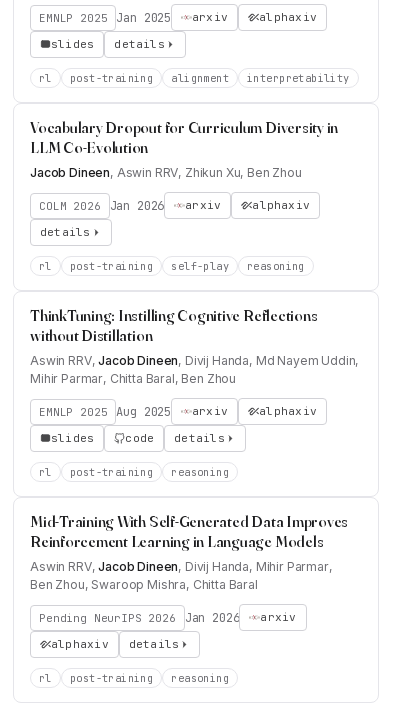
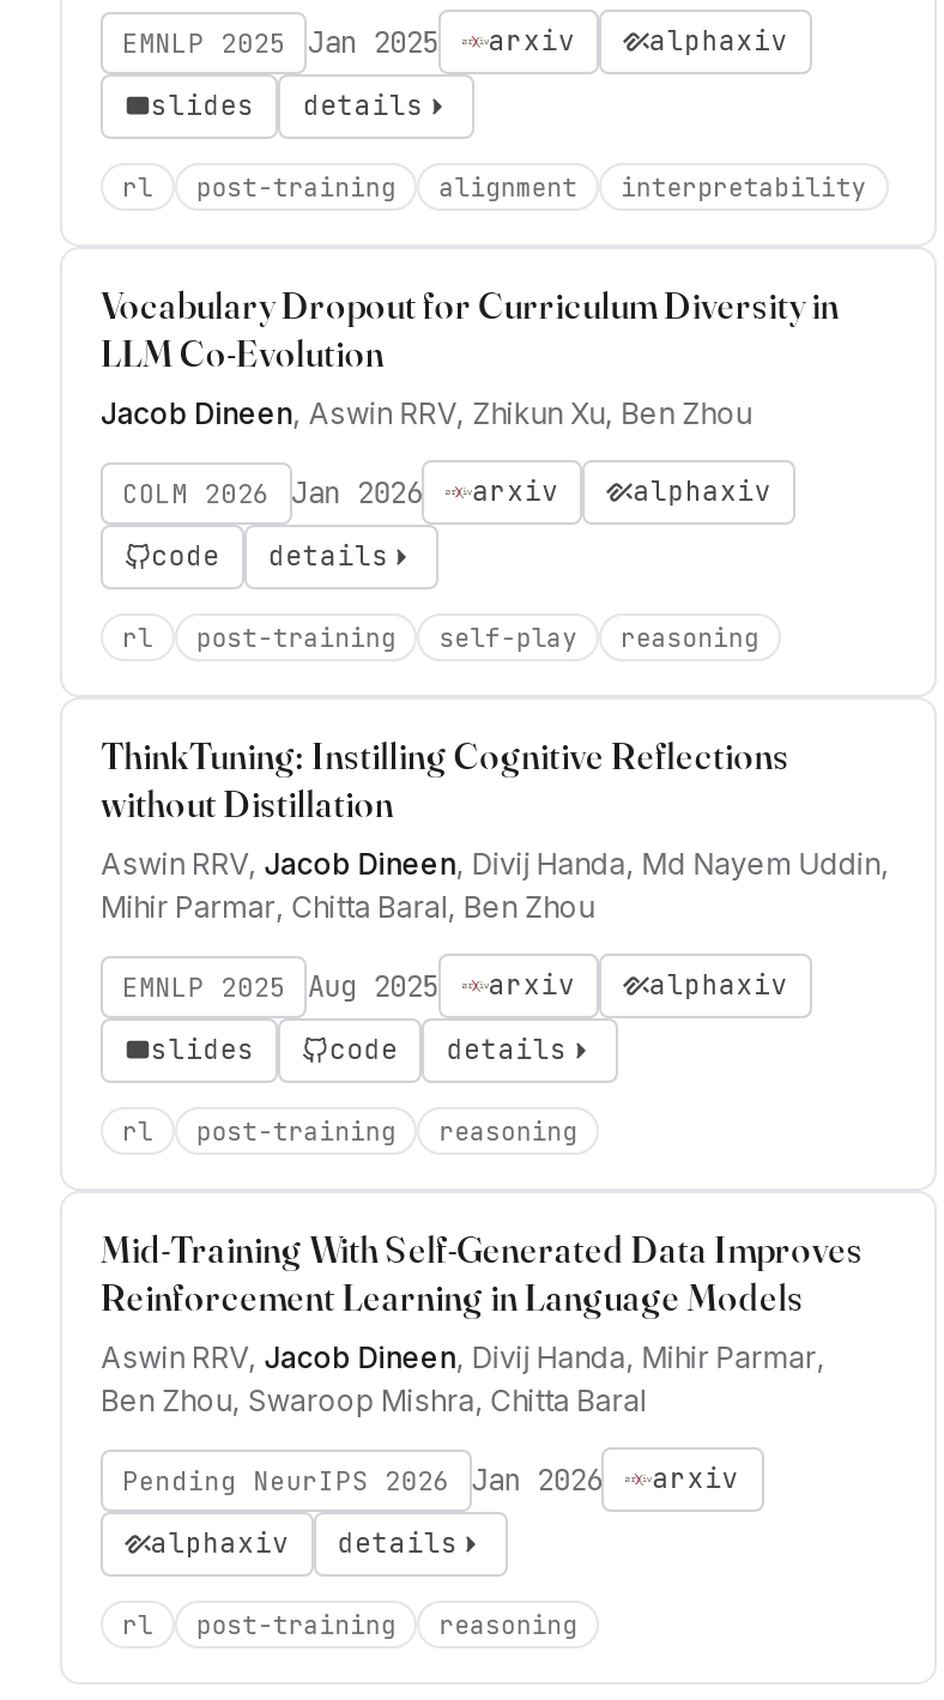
+ code
